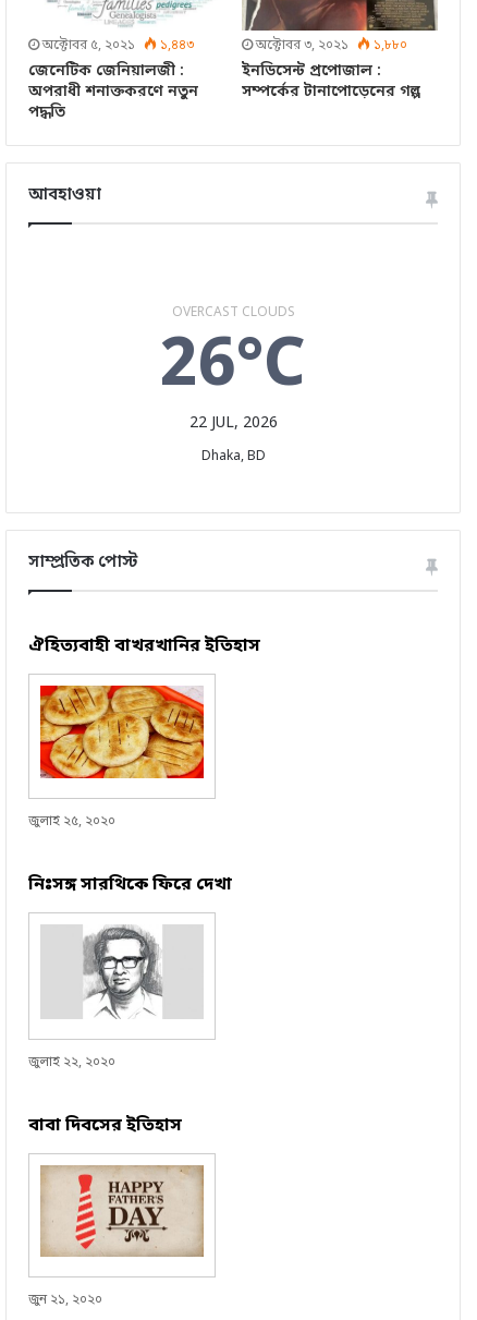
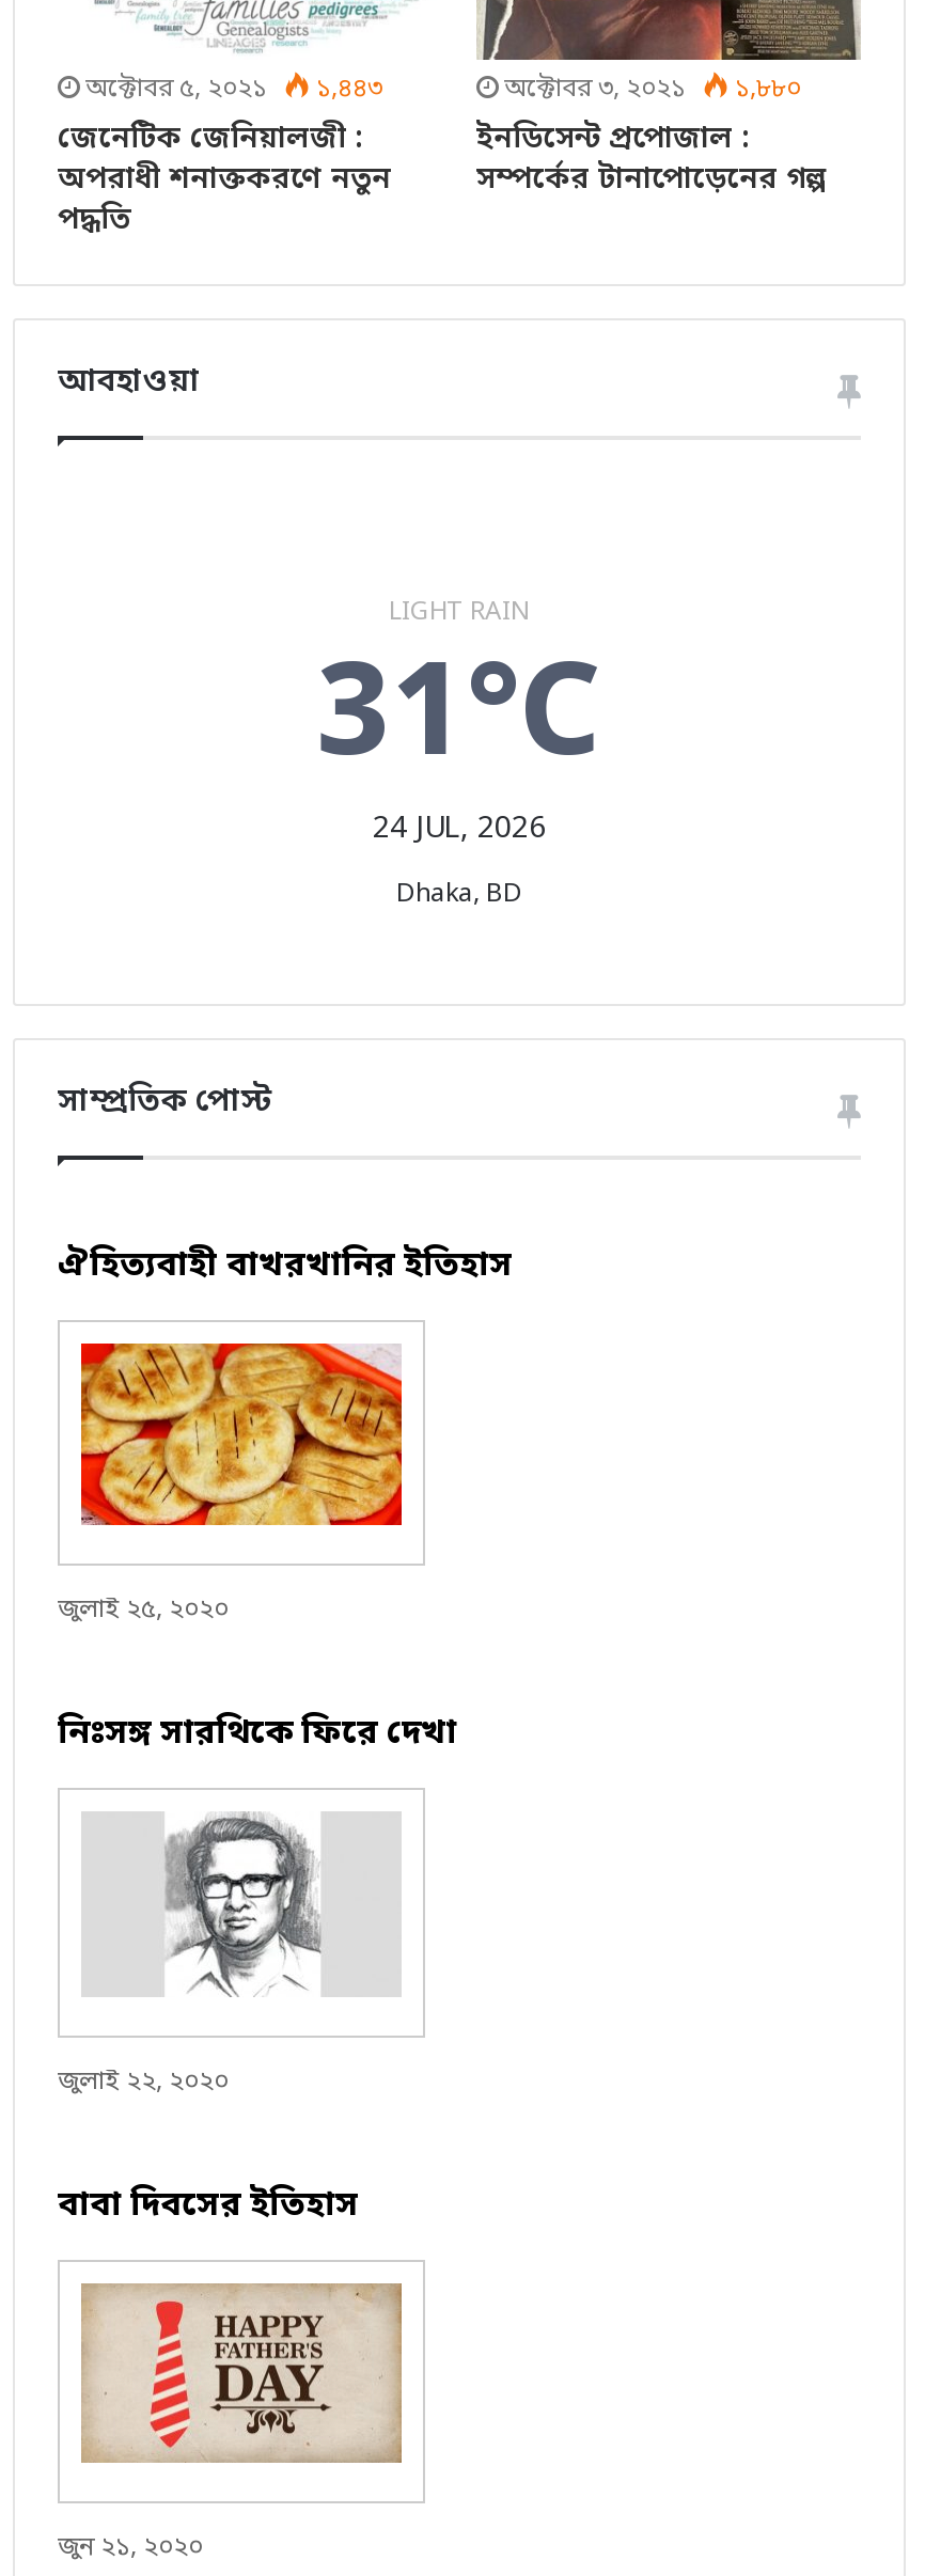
- OVERCAST CLOUDS
- 26°C
- 22 JUL, 2026
+ LIGHT RAIN
+ 31°C
+ 24 JUL, 2026
